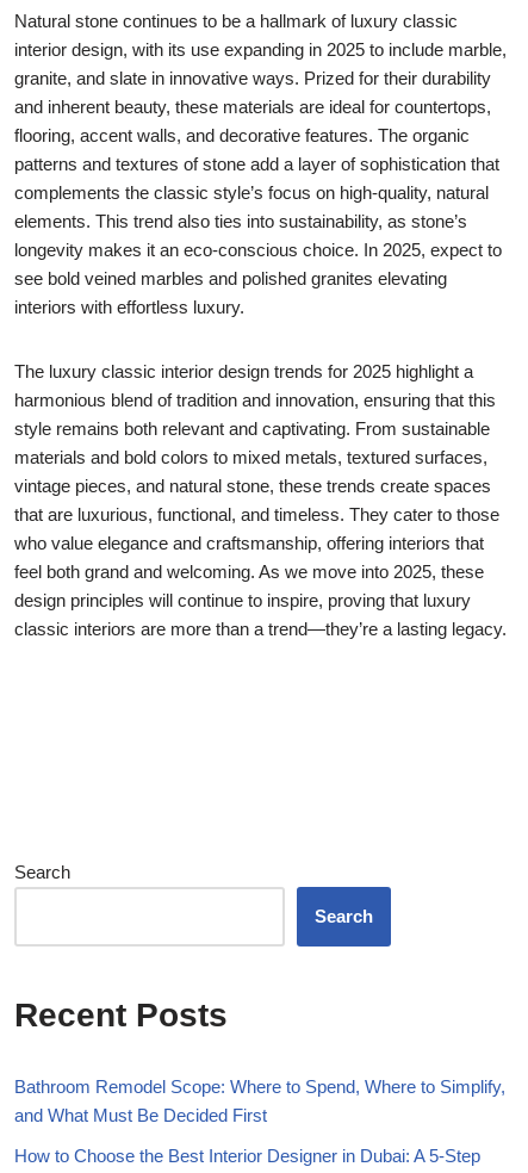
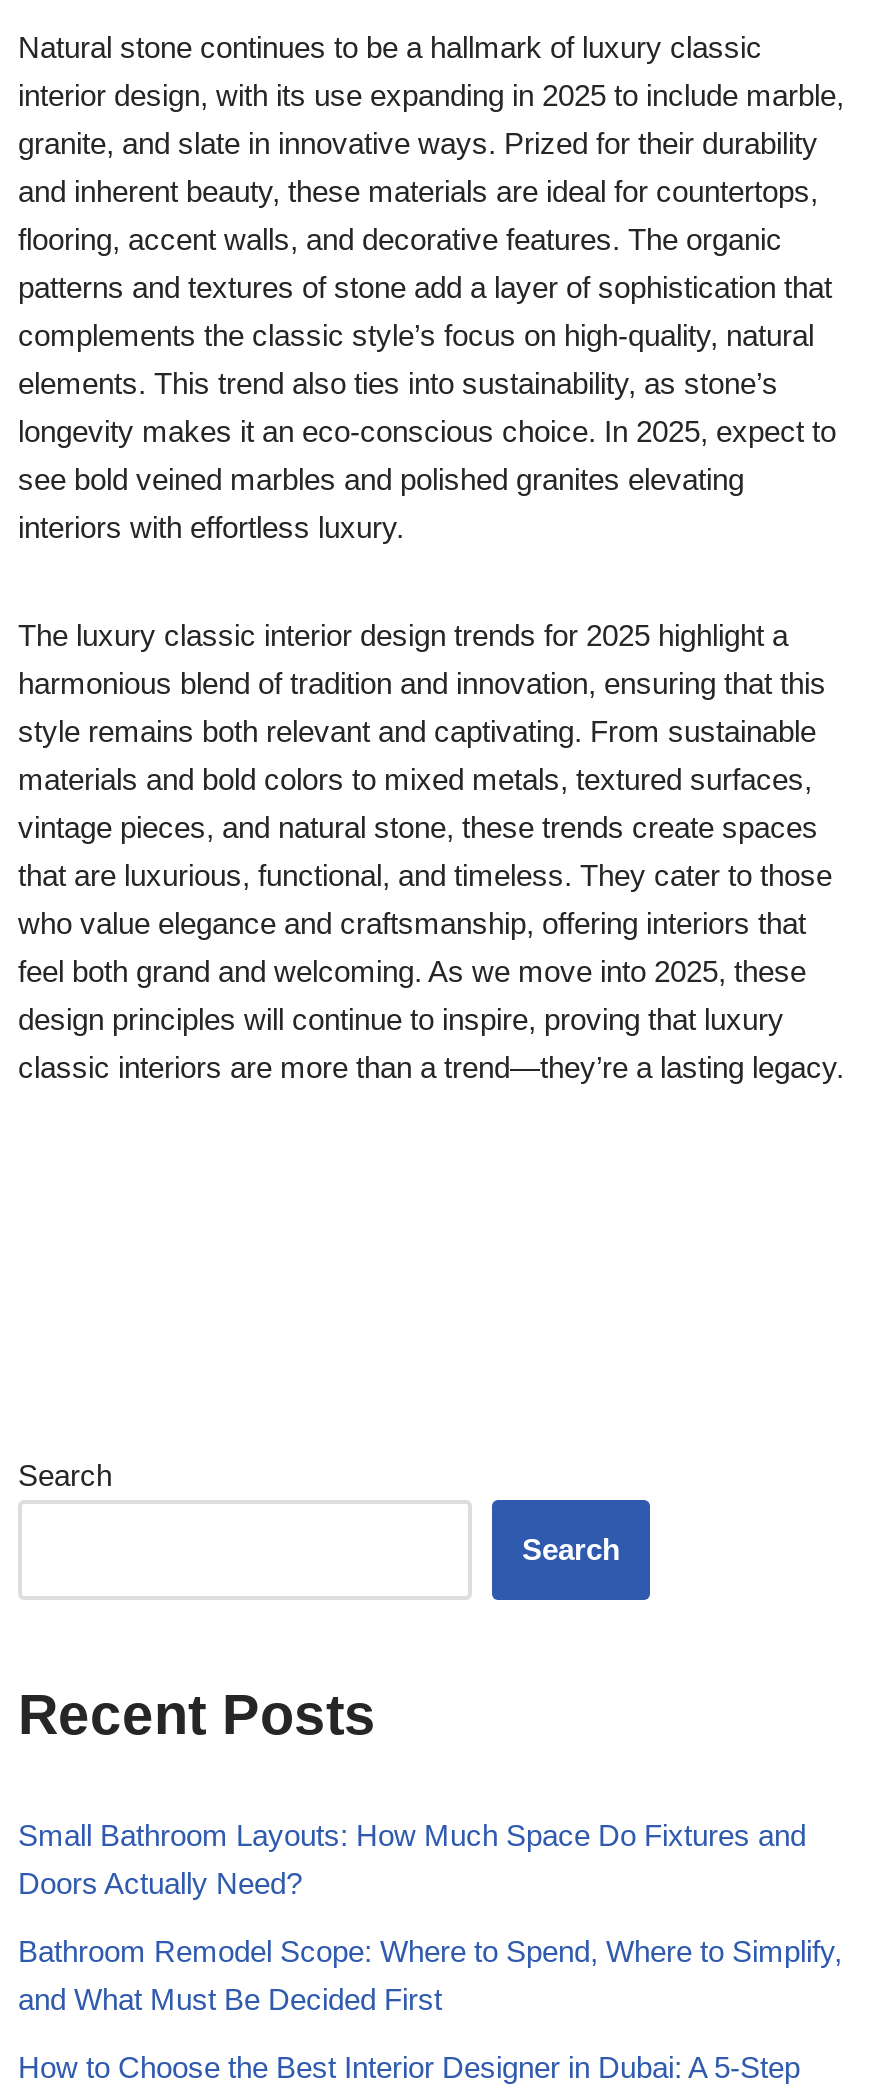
+ Small Bathroom Layouts: How Much Space Do Fixtures and
+ Doors Actually Need?
